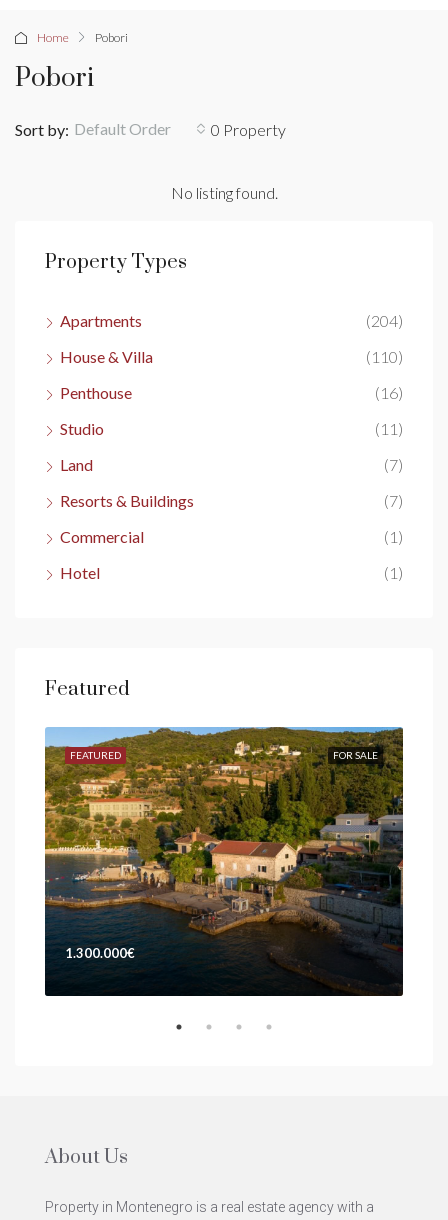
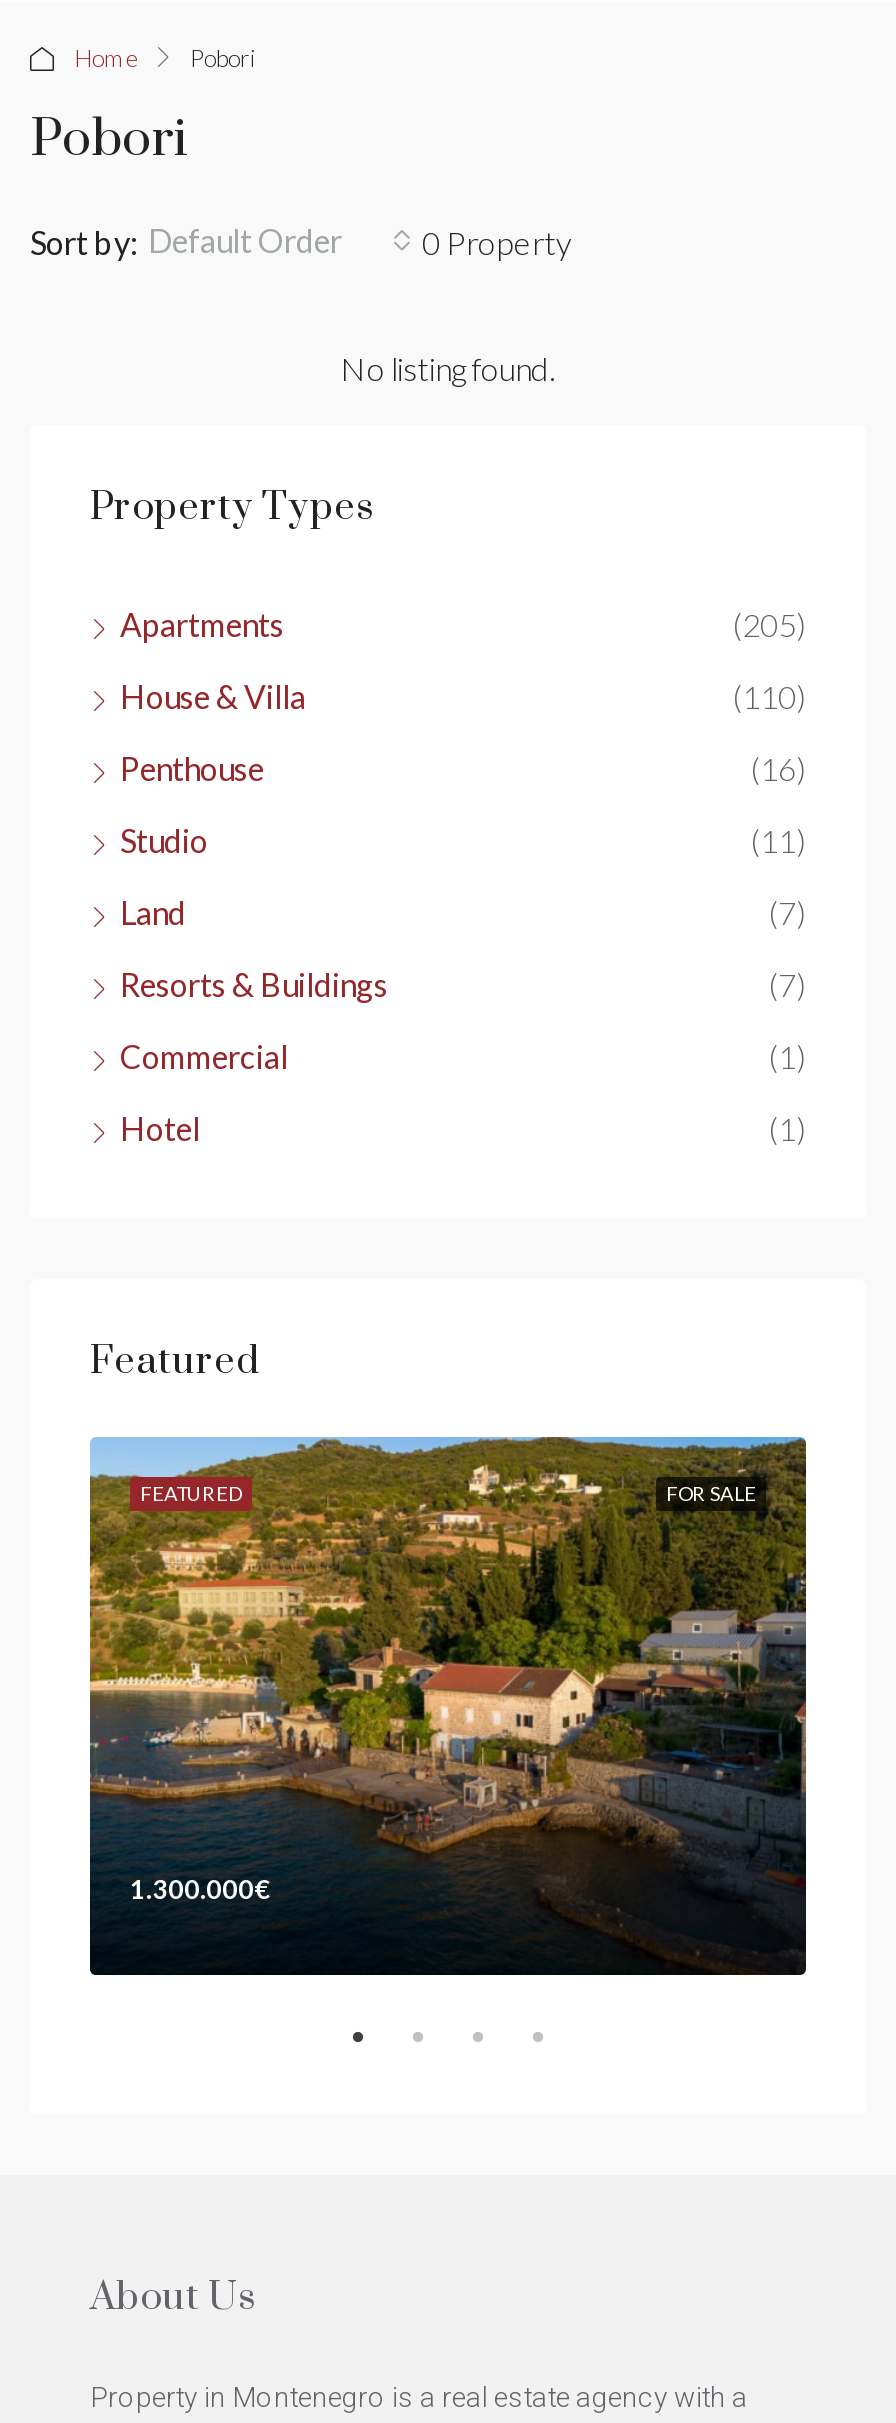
- (204)
+ (205)
